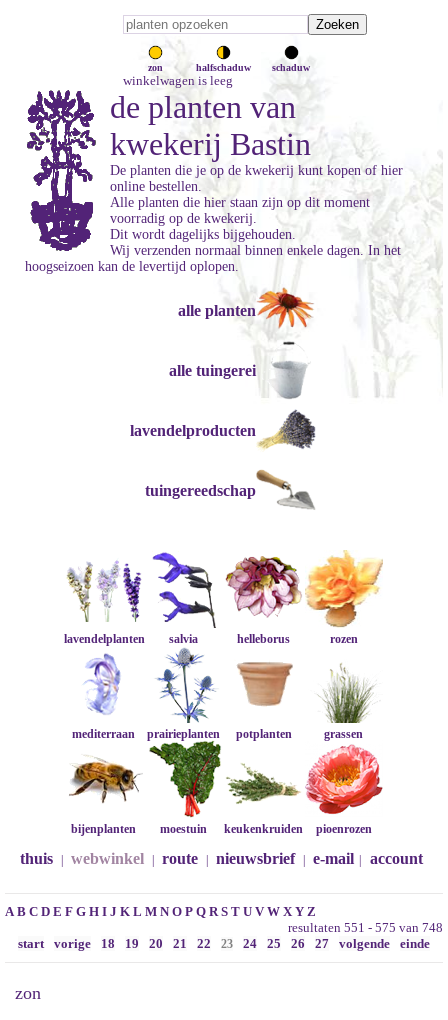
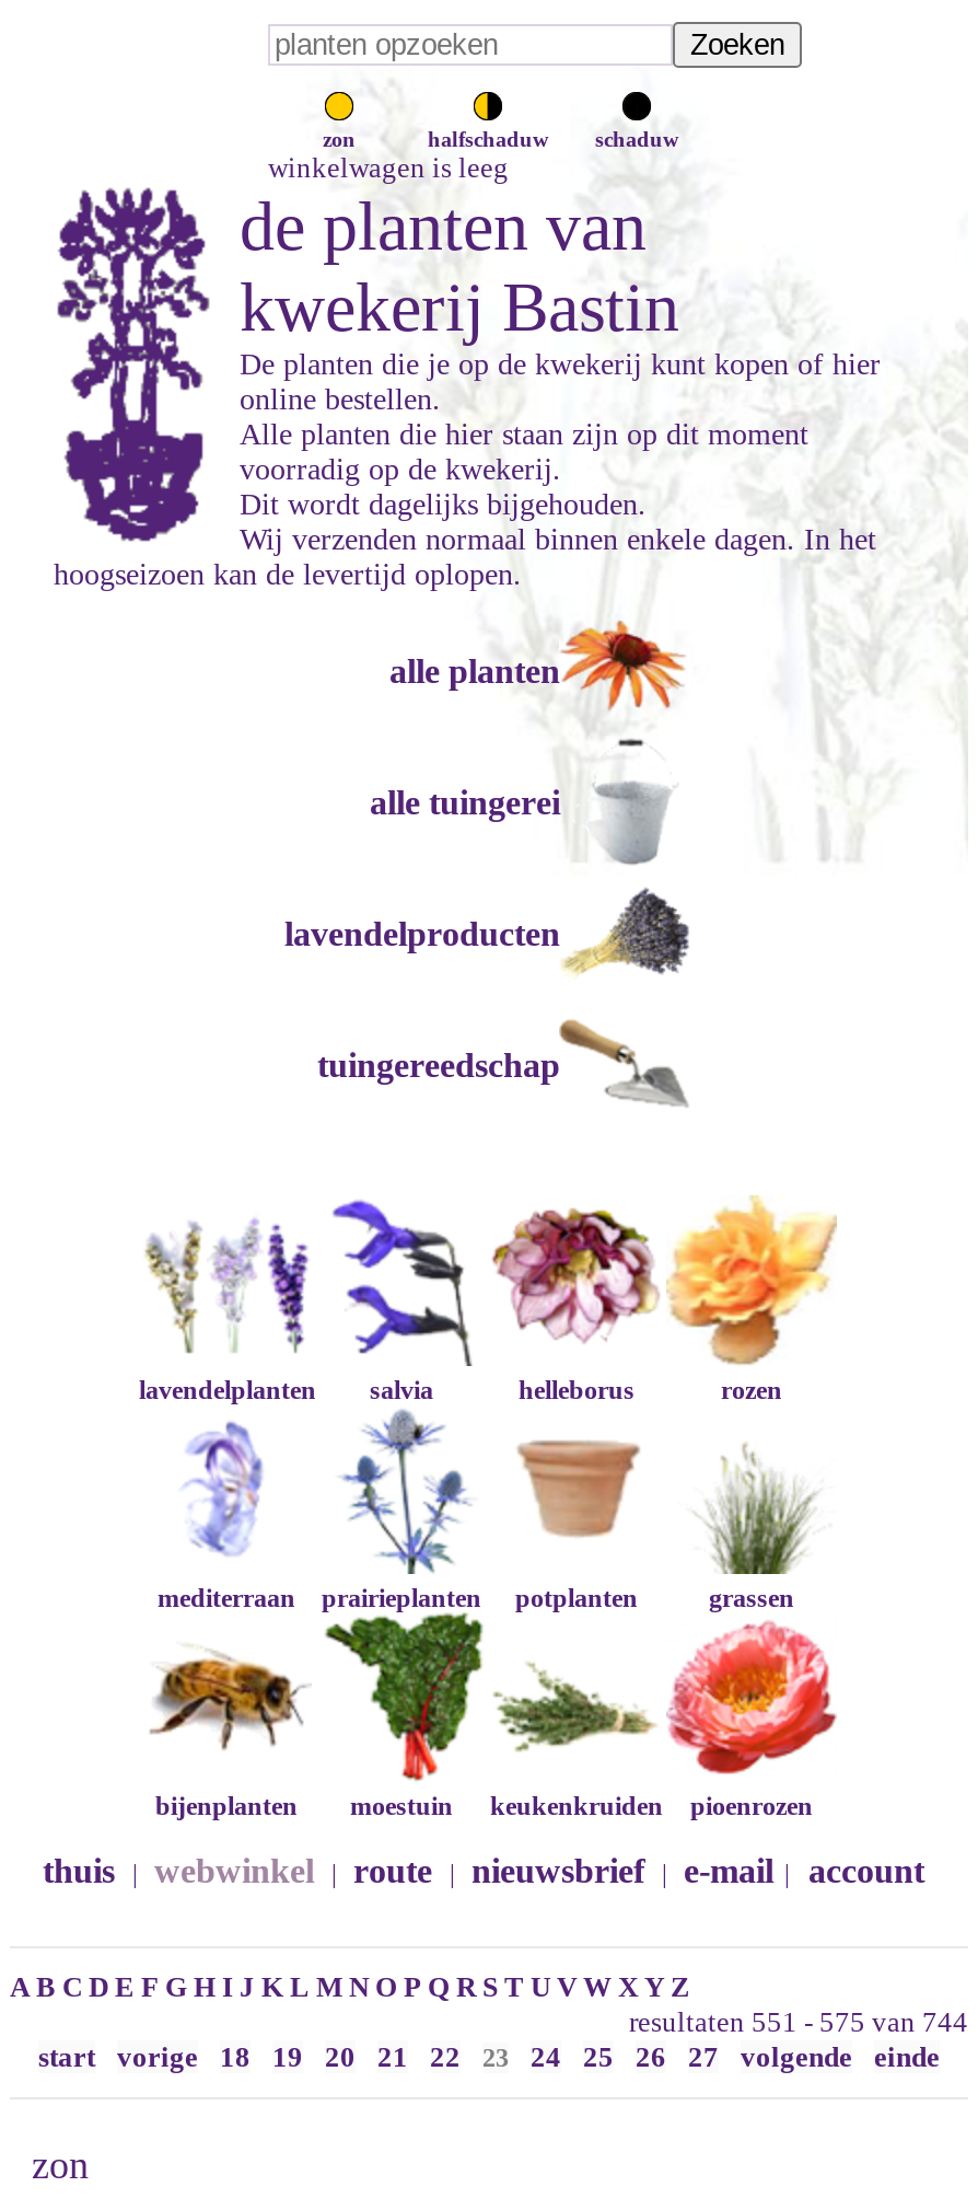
- resultaten 551 - 575 van 748
+ resultaten 551 - 575 van 744
